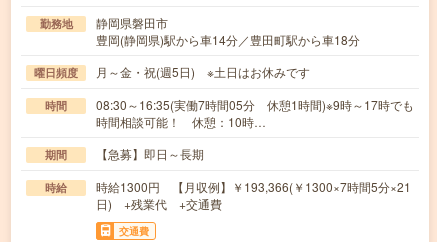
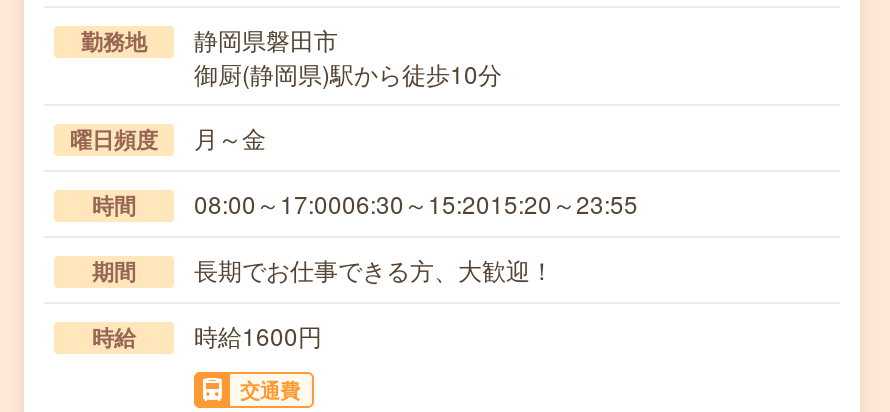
- 豊岡(静岡県)駅から車14分／豊田町駅から車18分
+ 御厨(静岡県)駅から徒歩10分

- 月～金・祝(週5日) ※土日はお休みです
+ 月～金

- 08:30～16:35(実働7時間05分 休憩1時間)※9時～17時でも
- 時間相談可能！ 休憩：10時…
+ 08:00～17:0006:30～15:2015:20～23:55

- 【急募】即日～長期
+ 長期でお仕事できる方、大歓迎！

- 時給1300円 【月収例】￥193,366(￥1300×7時間5分×21
- 日) +残業代 +交通費
+ 時給1600円
